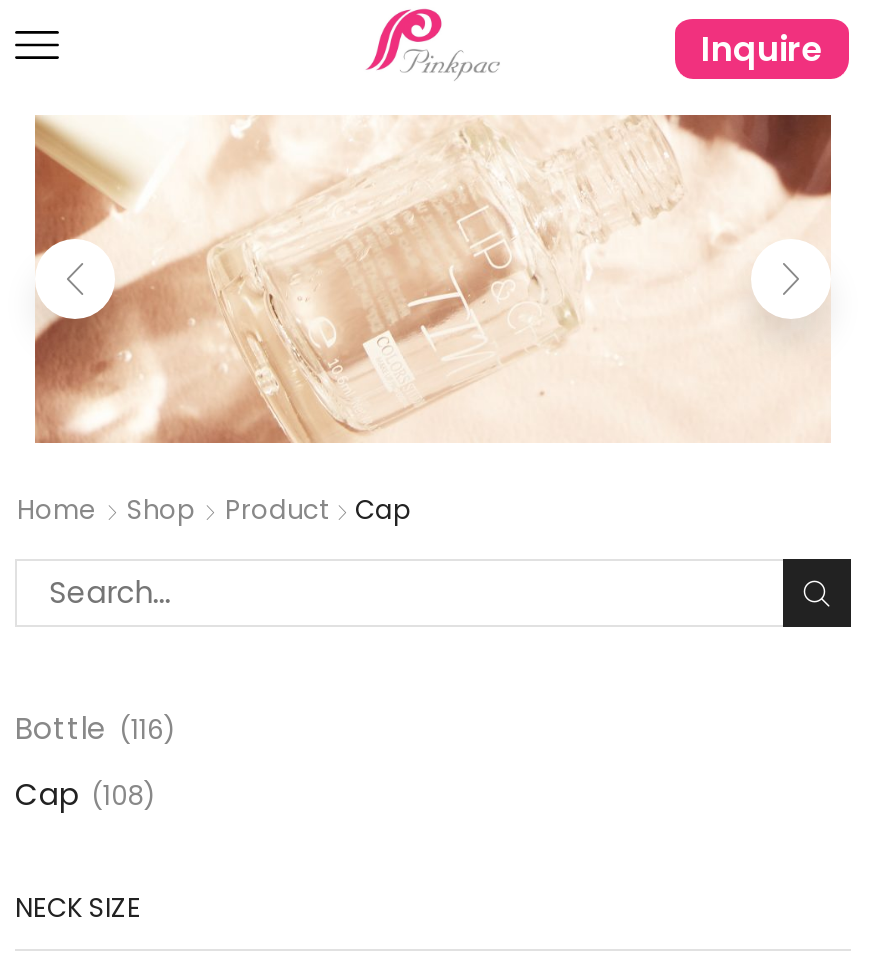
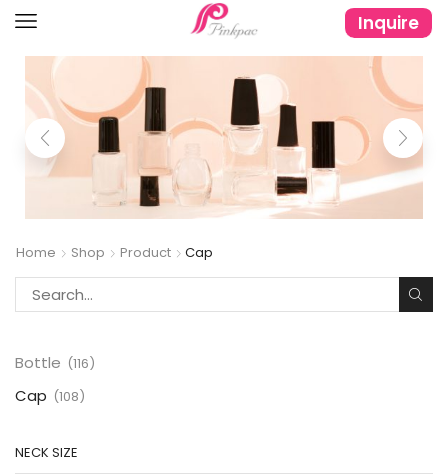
- [image]
+ [image]
